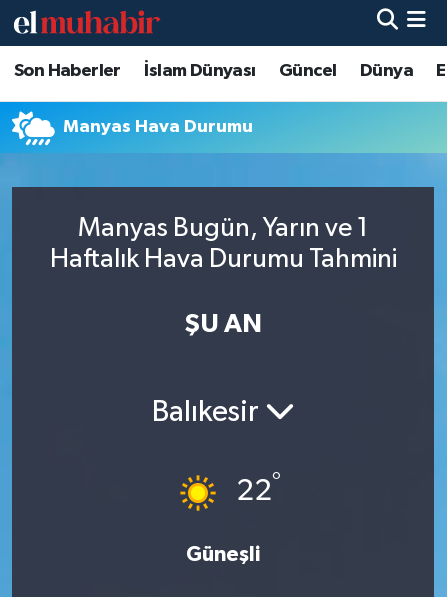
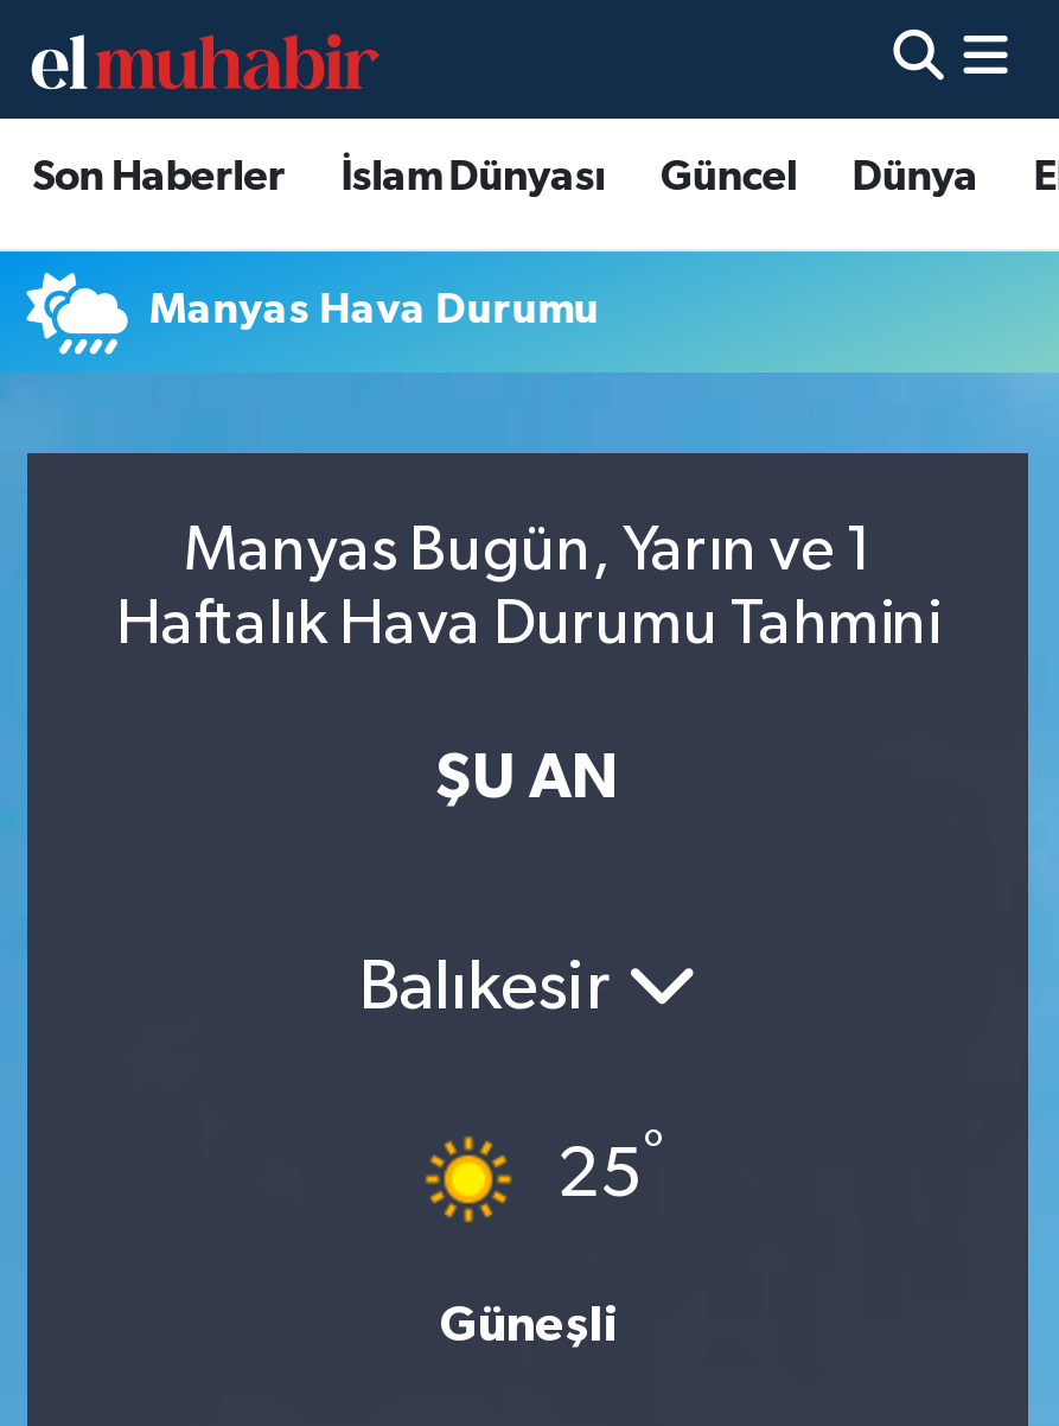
- 22°
+ 25°
